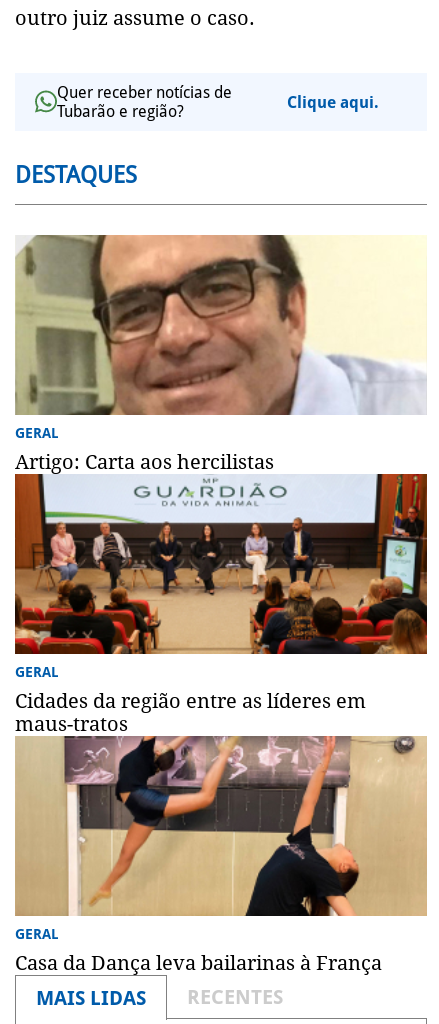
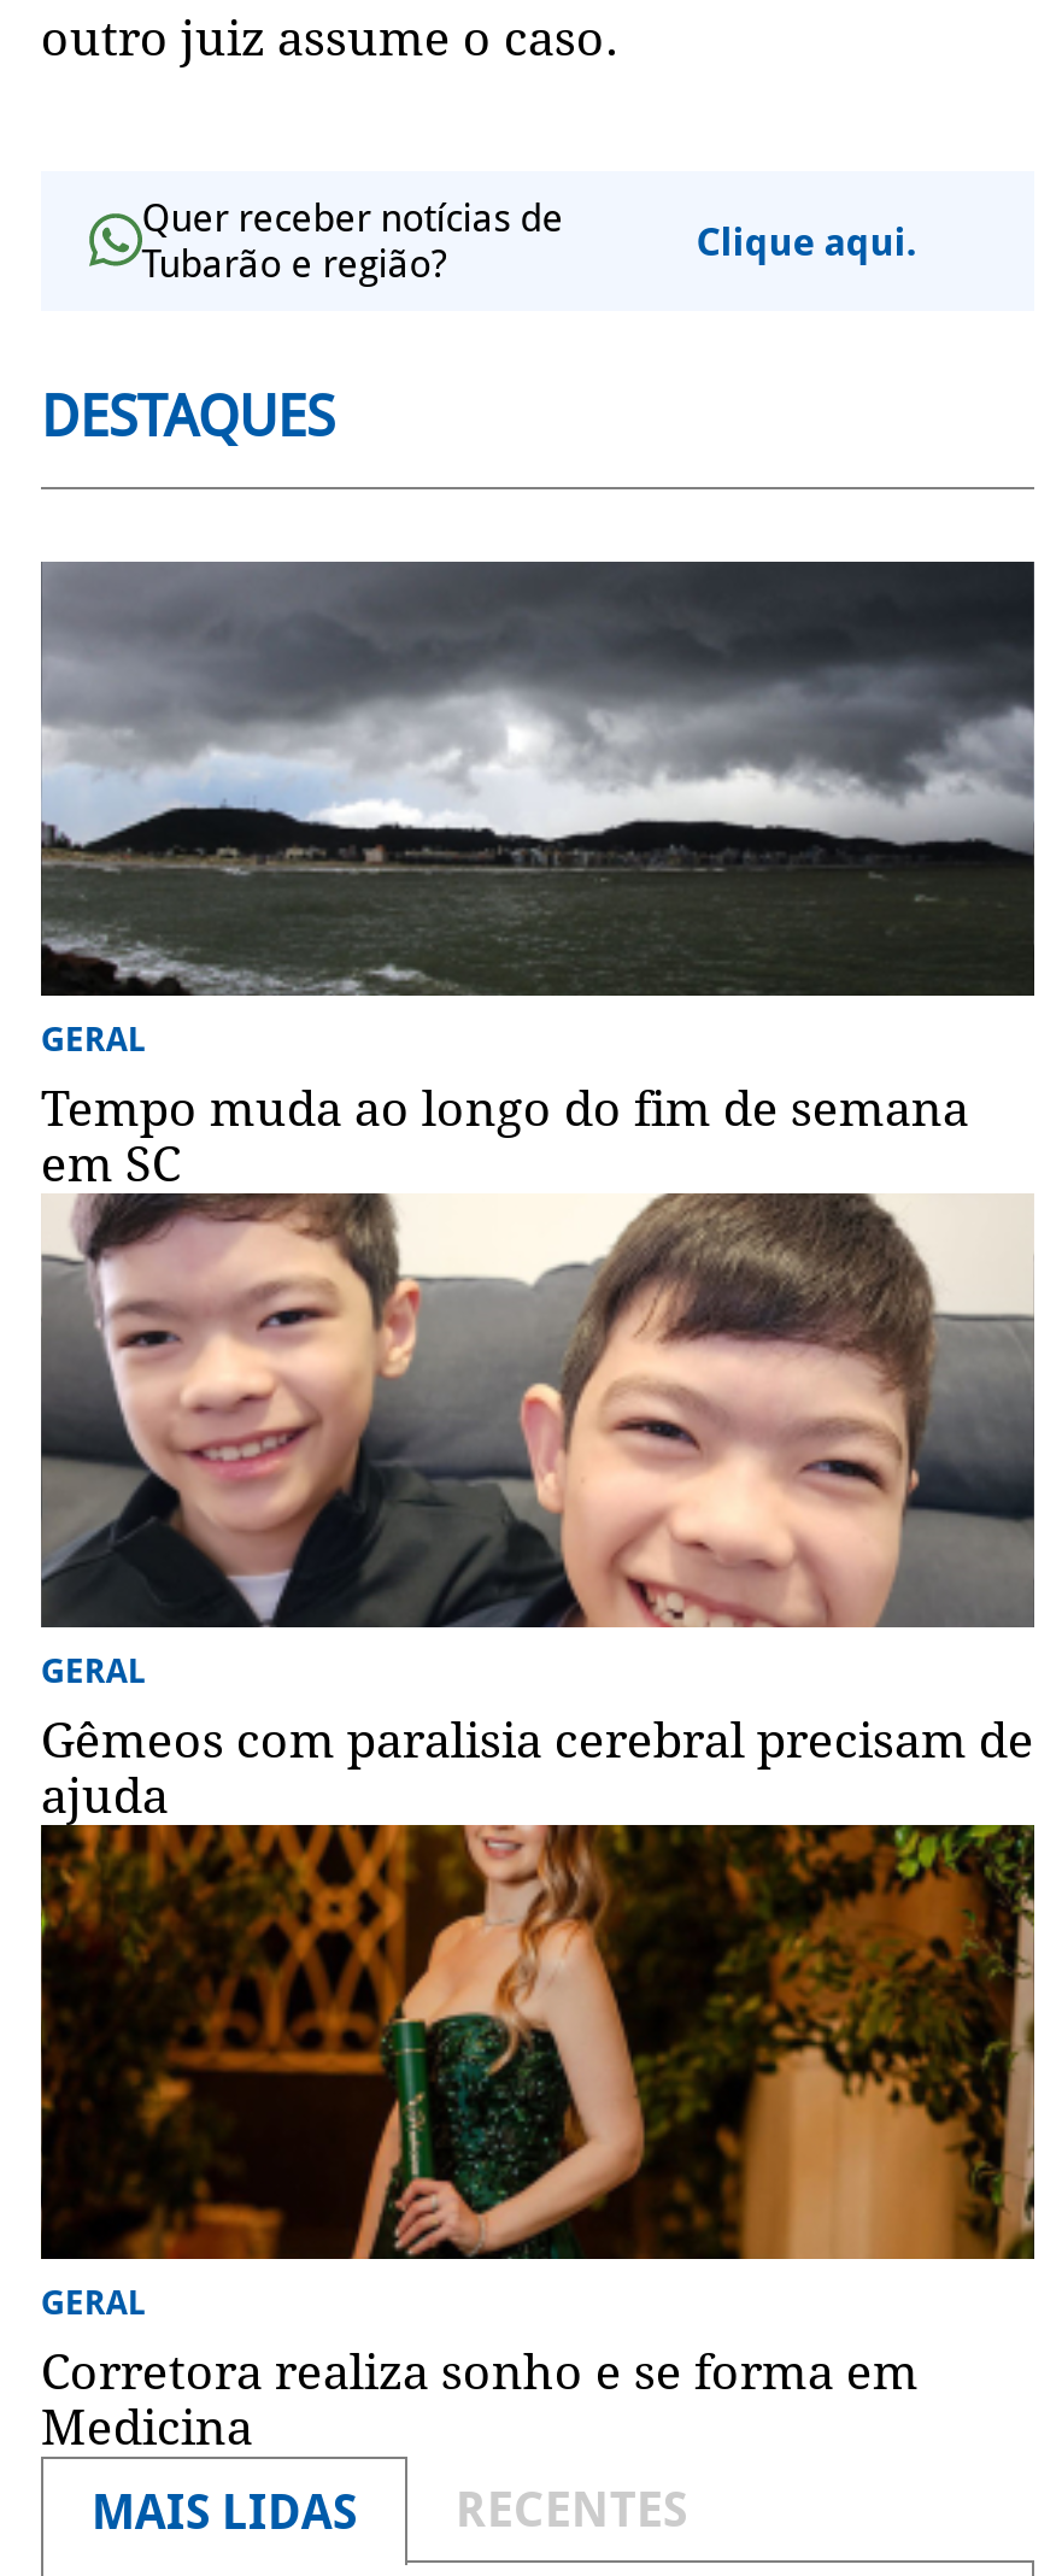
- [image]
- Artigo: Carta aos hercilistas
+ [image]
+ Tempo muda ao longo do fim de semana
+ em SC

- [image]
- Cidades da região entre as líderes em
- maus-tratos
+ [image]
+ Gêmeos com paralisia cerebral precisam de
+ ajuda

- [image]
- Casa da Dança leva bailarinas à França
+ [image]
+ Corretora realiza sonho e se forma em
+ Medicina
